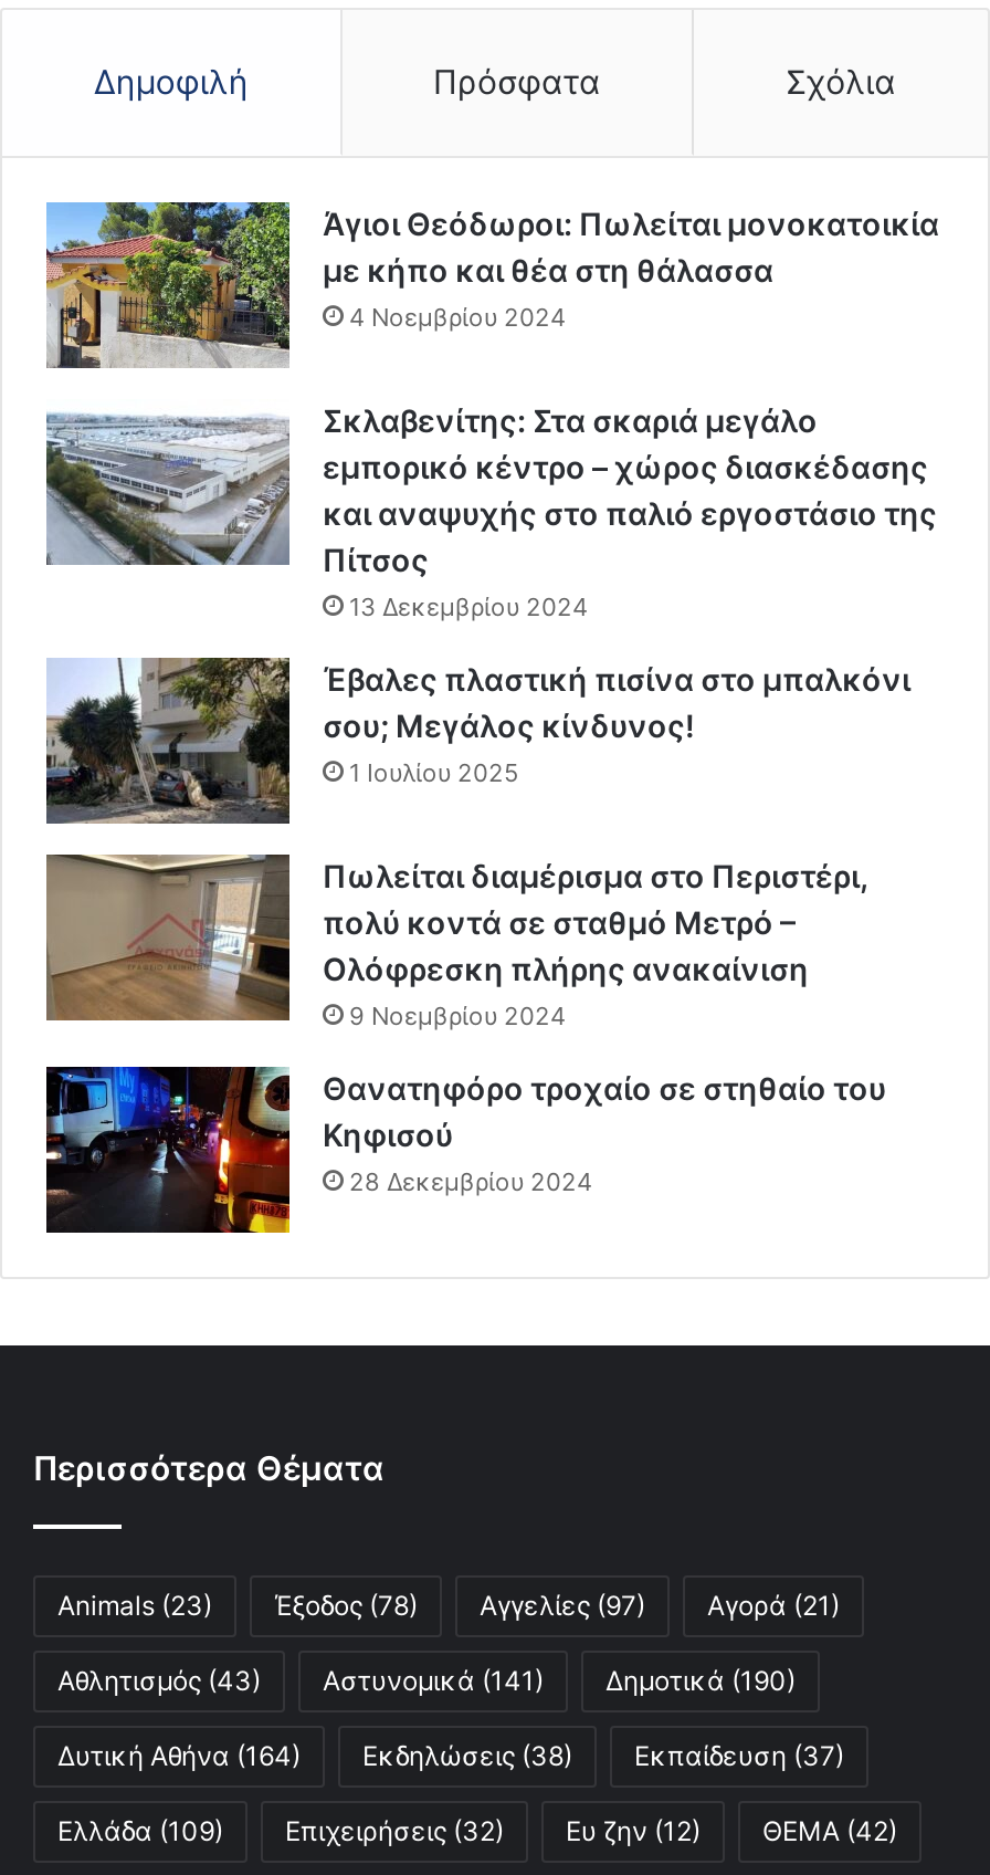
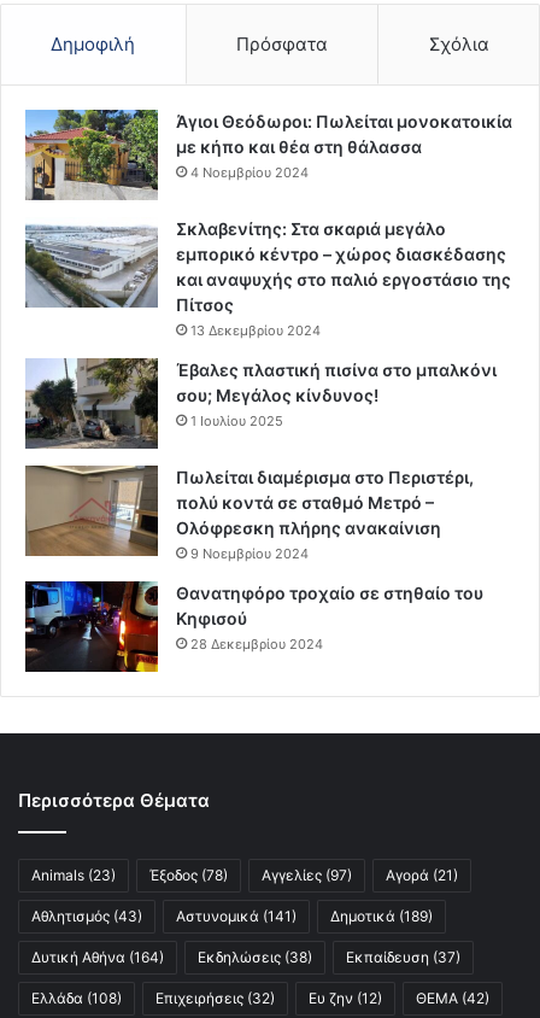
- Αθλητισμός (43) Αστυνομικά (141) Δημοτικά (190)
+ Αθλητισμός (43) Αστυνομικά (141) Δημοτικά (189)

- Ελλάδα (109) Επιχειρήσεις (32) Ευ ζην (12) ΘΕΜΑ (42)
+ Ελλάδα (108) Επιχειρήσεις (32) Ευ ζην (12) ΘΕΜΑ (42)
